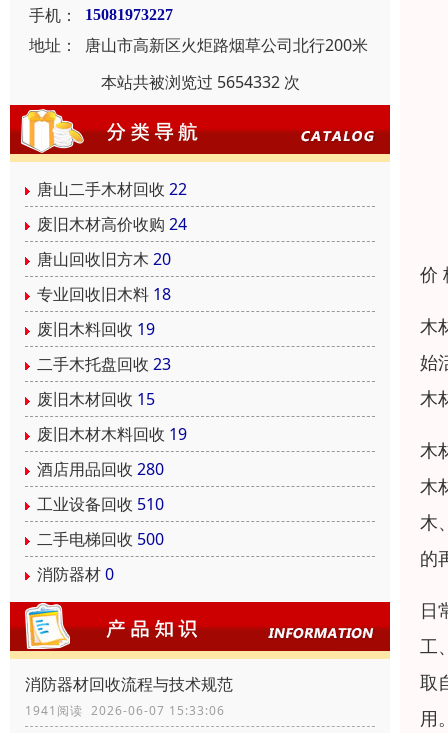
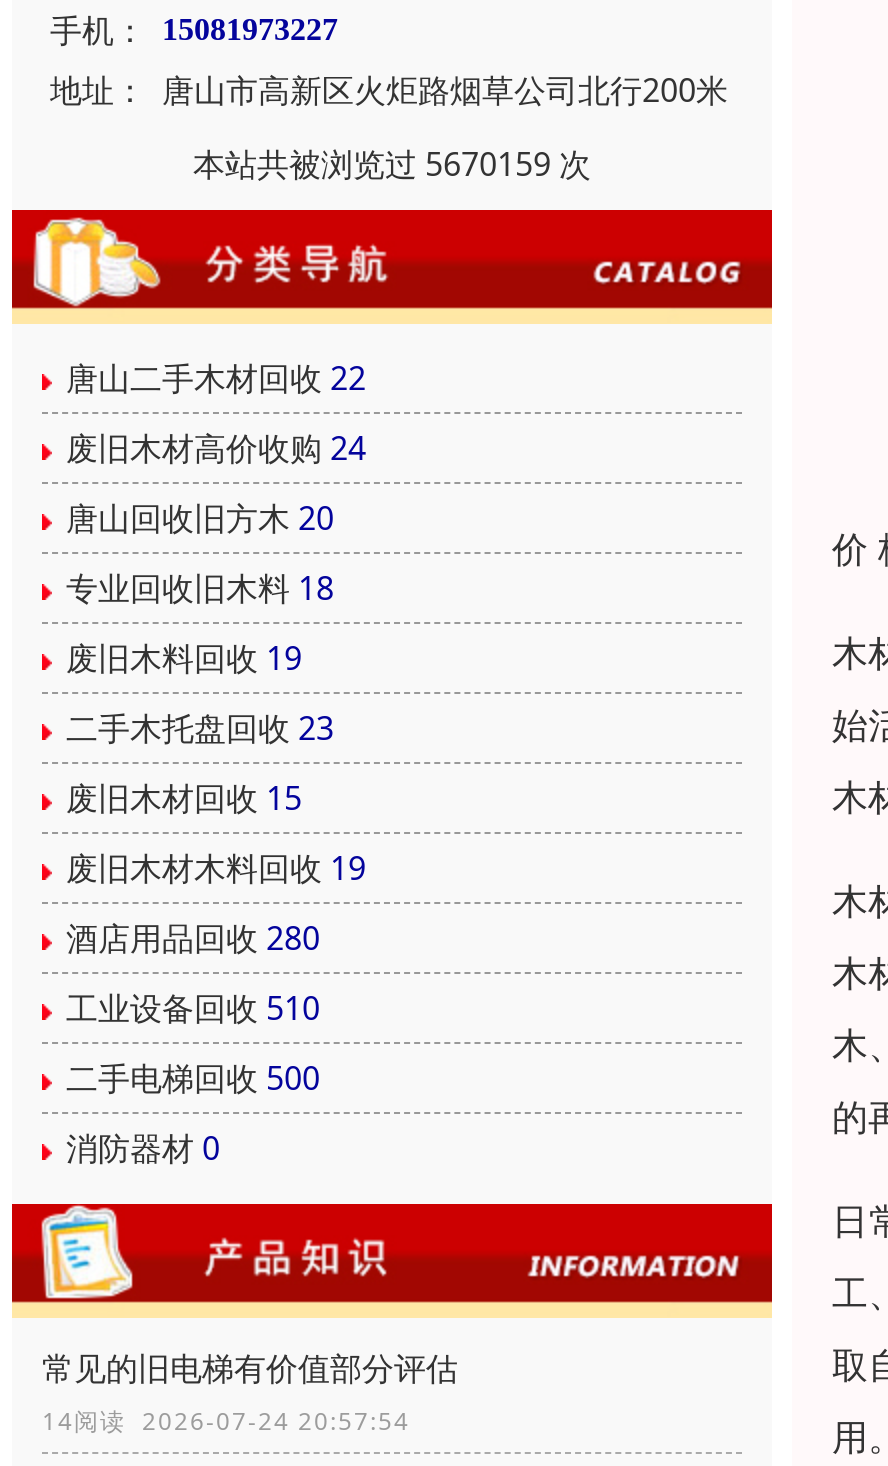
- 本站共被浏览过 5654332 次
+ 本站共被浏览过 5670159 次

- 消防器材回收流程与技术规范
- 1941阅读 2026-06-07 15:33:06
+ 常见的旧电梯有价值部分评估
+ 14阅读 2026-07-24 20:57:54
